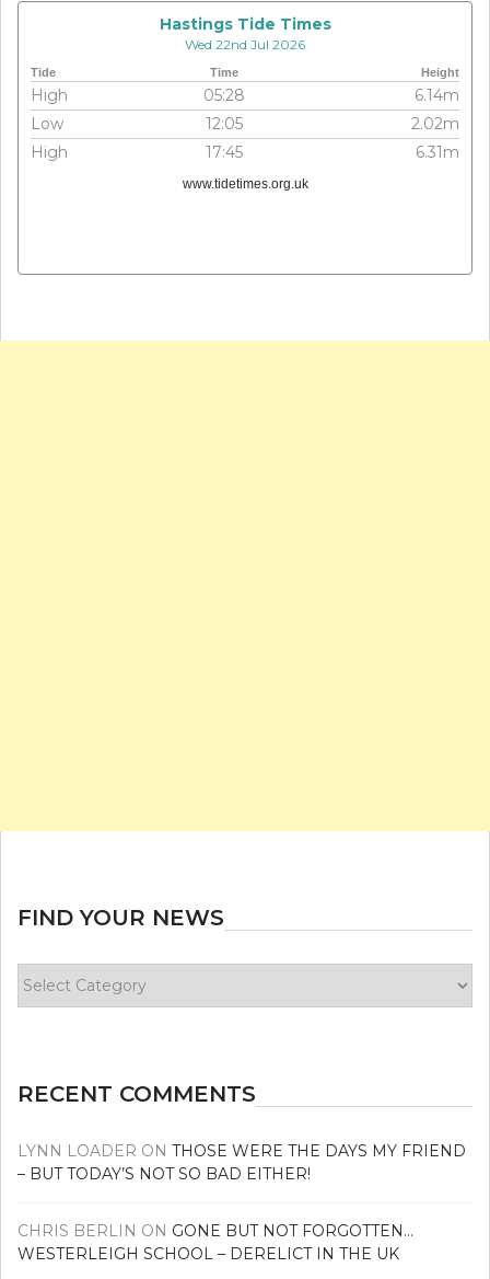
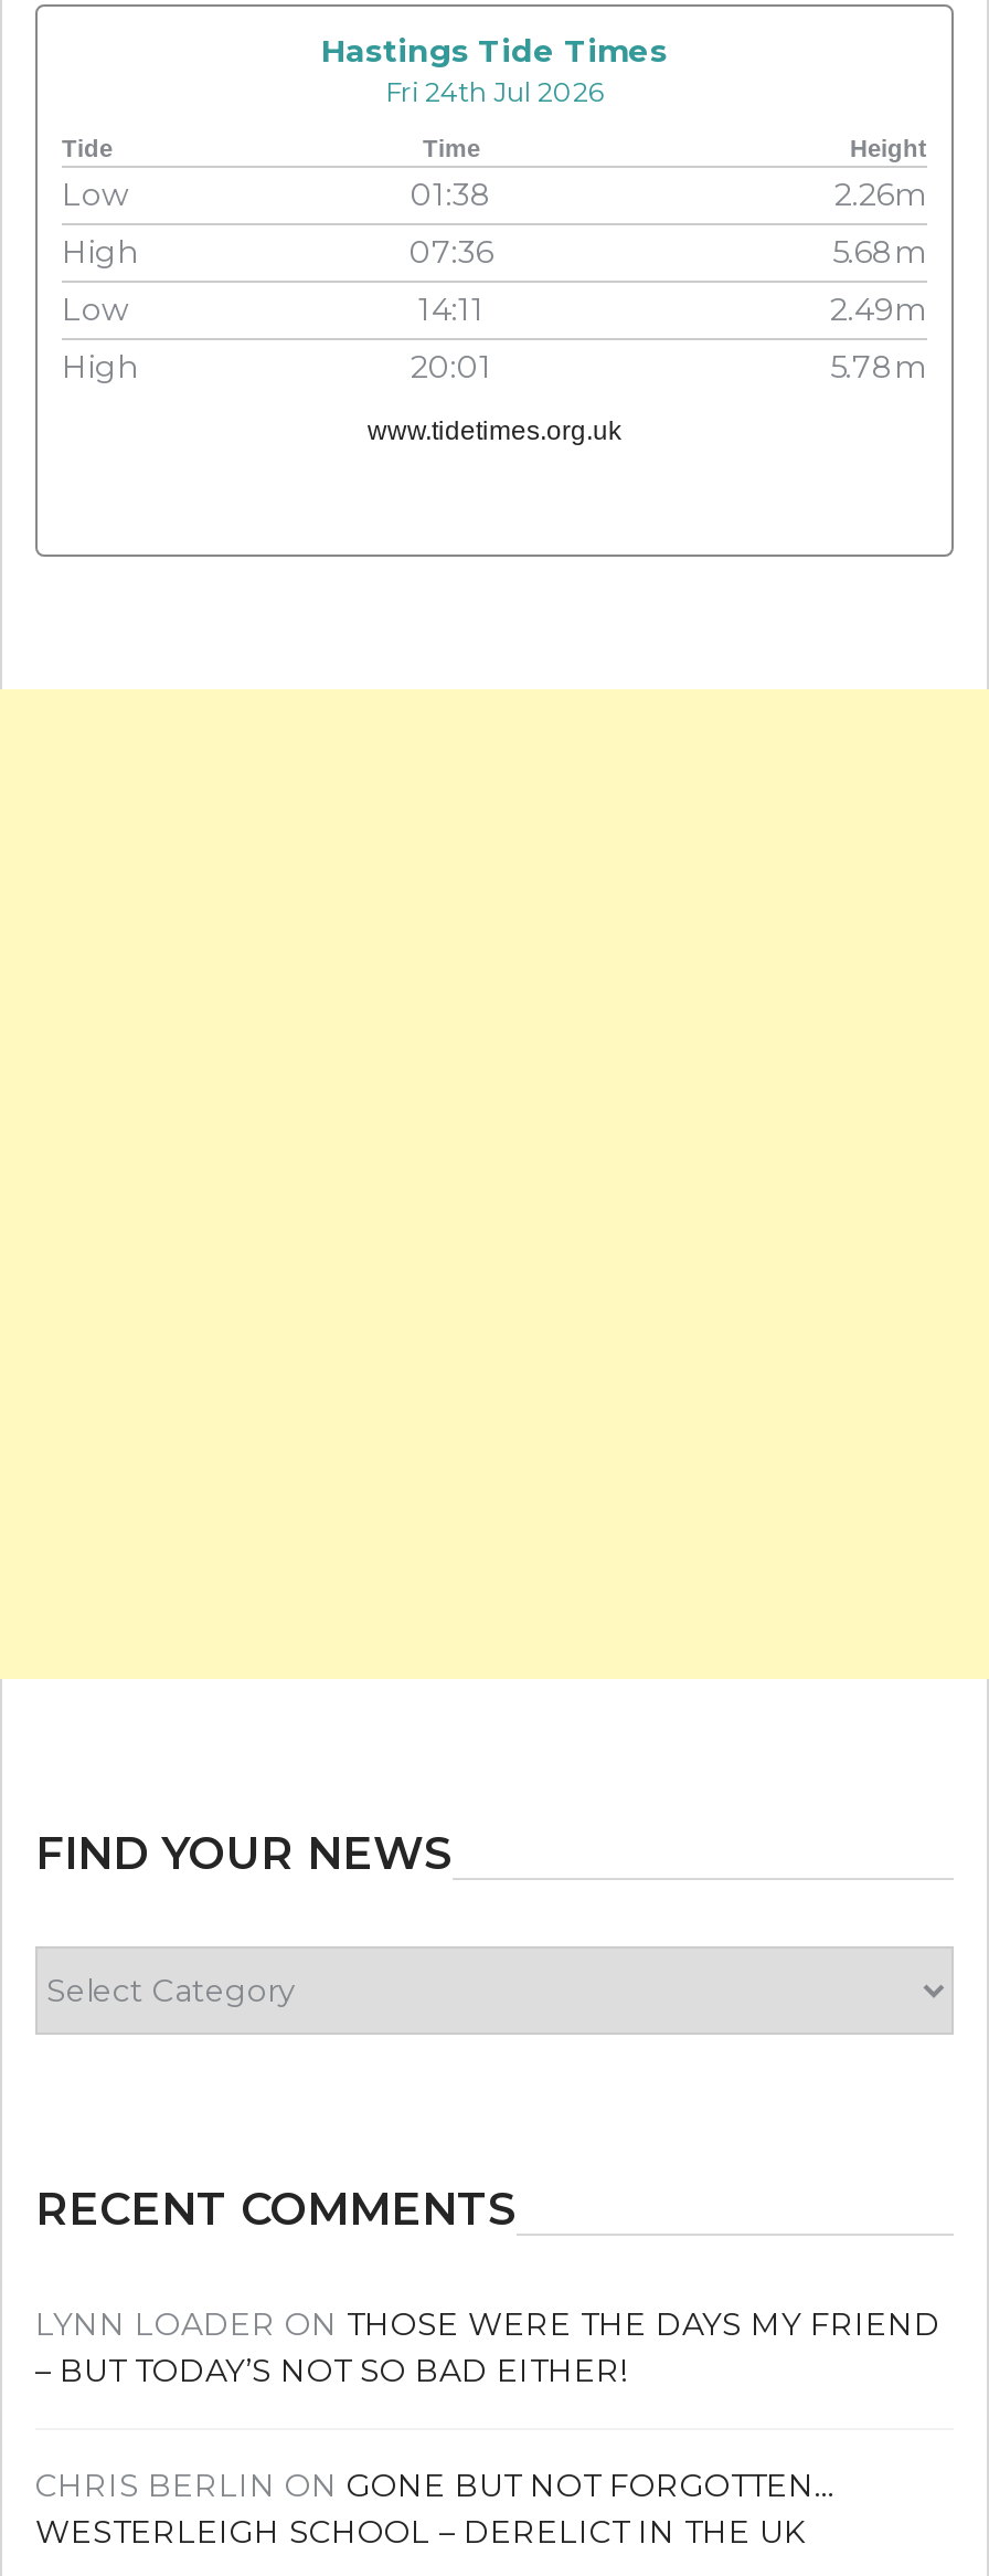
- Wed 22nd Jul 2026
+ Fri 24th Jul 2026

+ Low
+ 01:38
+ 2.26m

moved down: High | Low | High | www.tidetimes.org.uk

- 05:28
- 6.14m
+ 07:36
+ 5.68m

- 12:05
- 2.02m
+ 14:11
+ 2.49m

- 17:45
- 6.31m
+ 20:01
+ 5.78m
